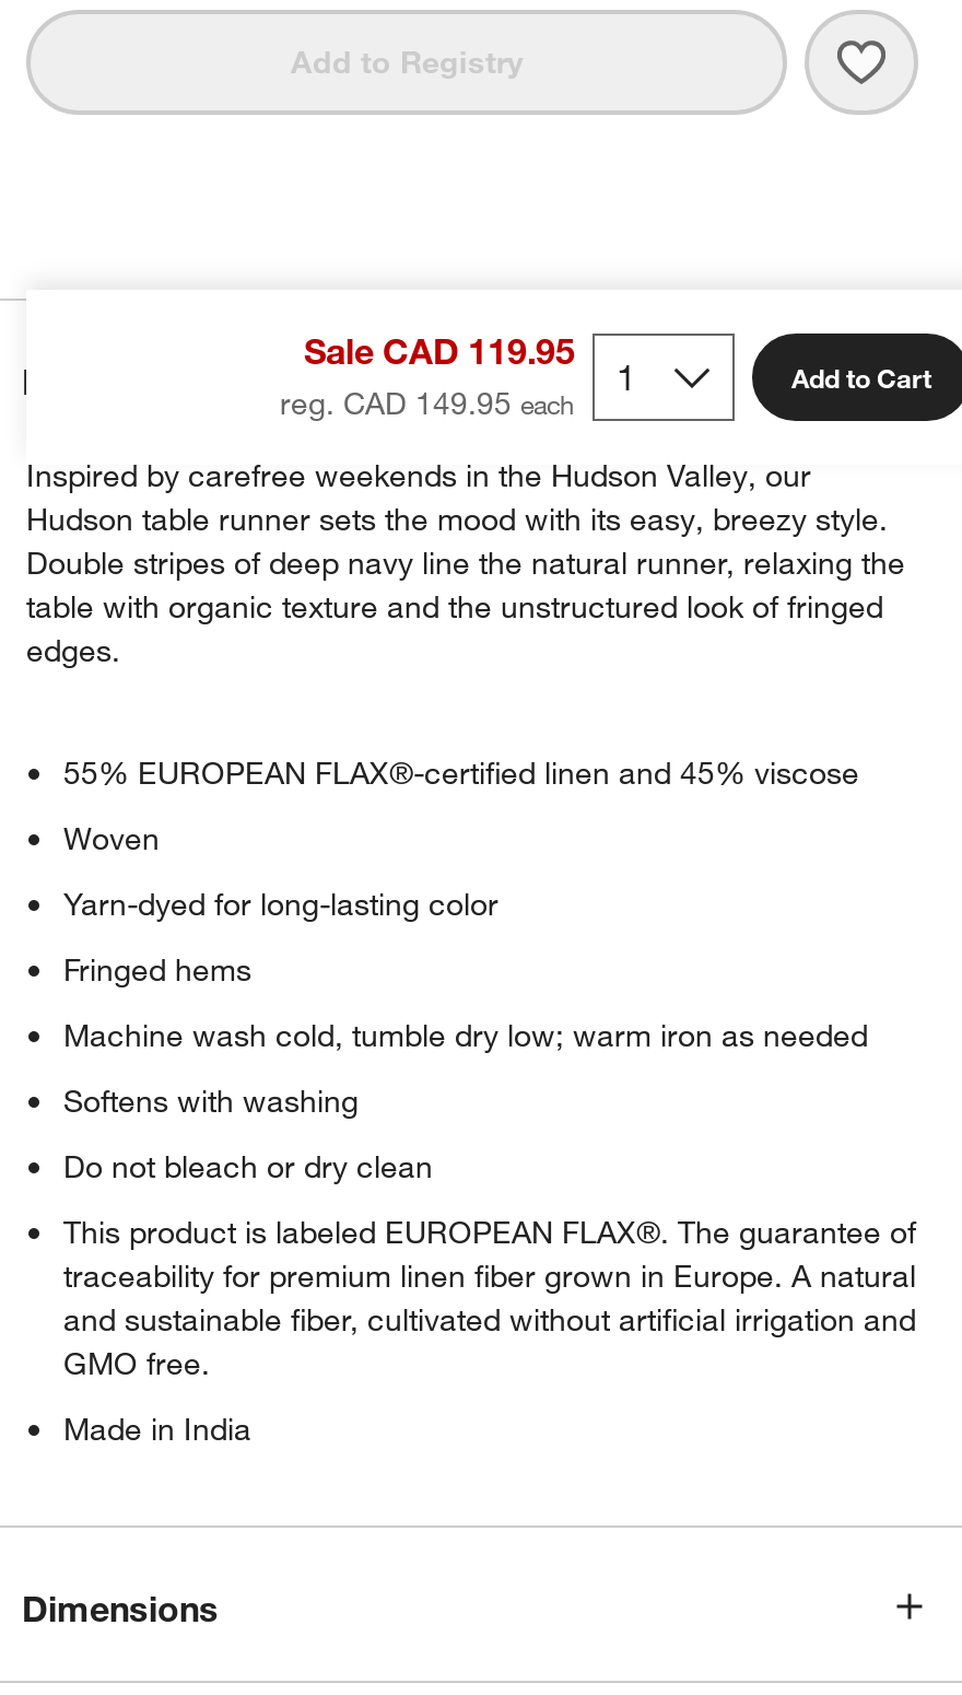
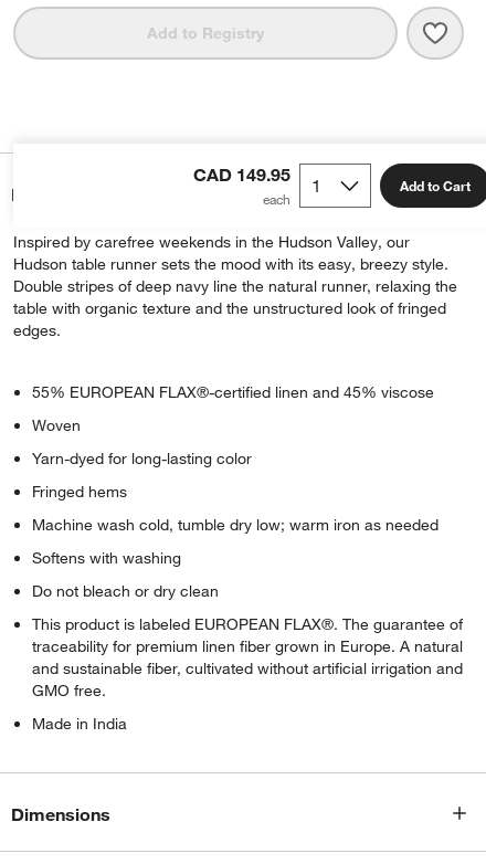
- Sale CAD 119.95
- reg. CAD 149.95
+ CAD 149.95
